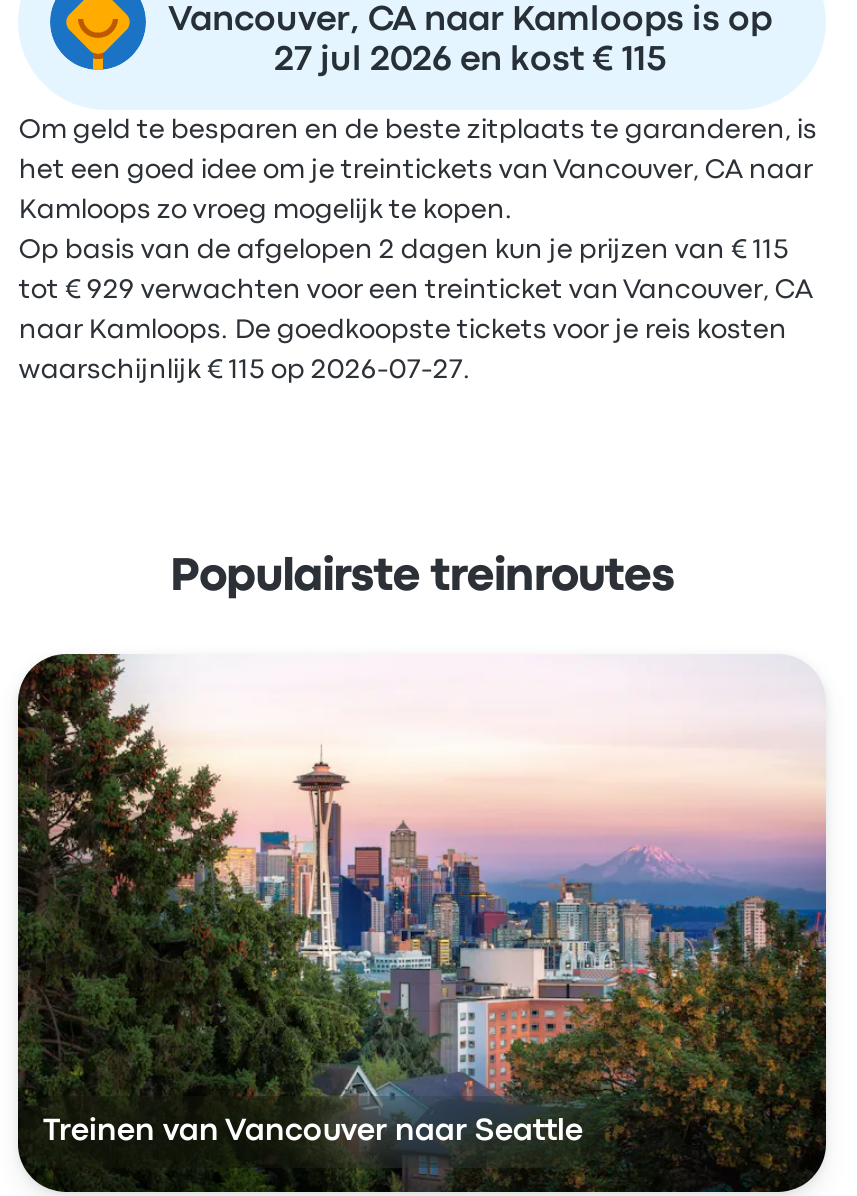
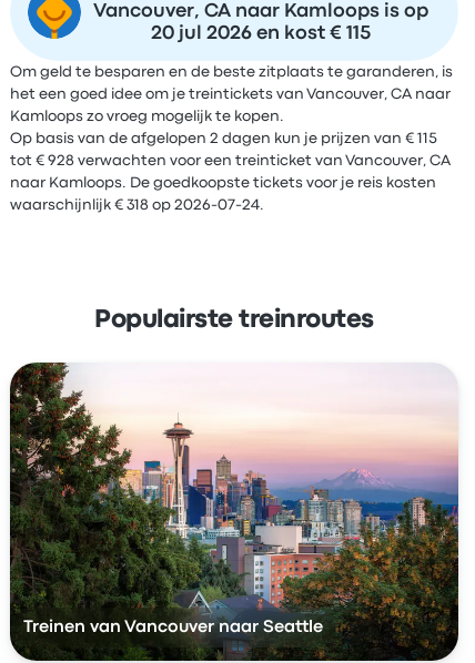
- 27 jul 2026 en kost € 115
+ 20 jul 2026 en kost € 115

- tot € 929 verwachten voor een treinticket van Vancouver, CA
+ tot € 928 verwachten voor een treinticket van Vancouver, CA

- waarschijnlijk € 115 op 2026-07-27.
+ waarschijnlijk € 318 op 2026-07-24.
